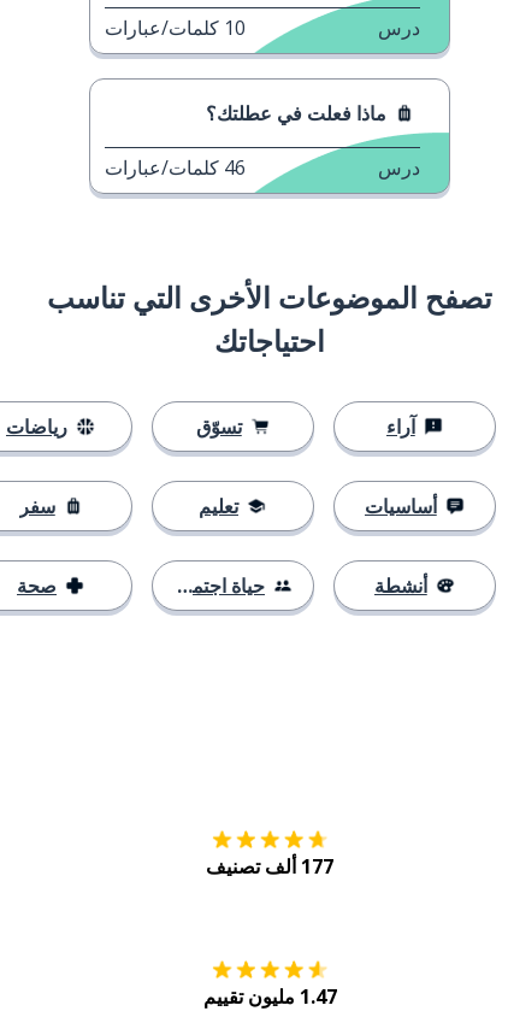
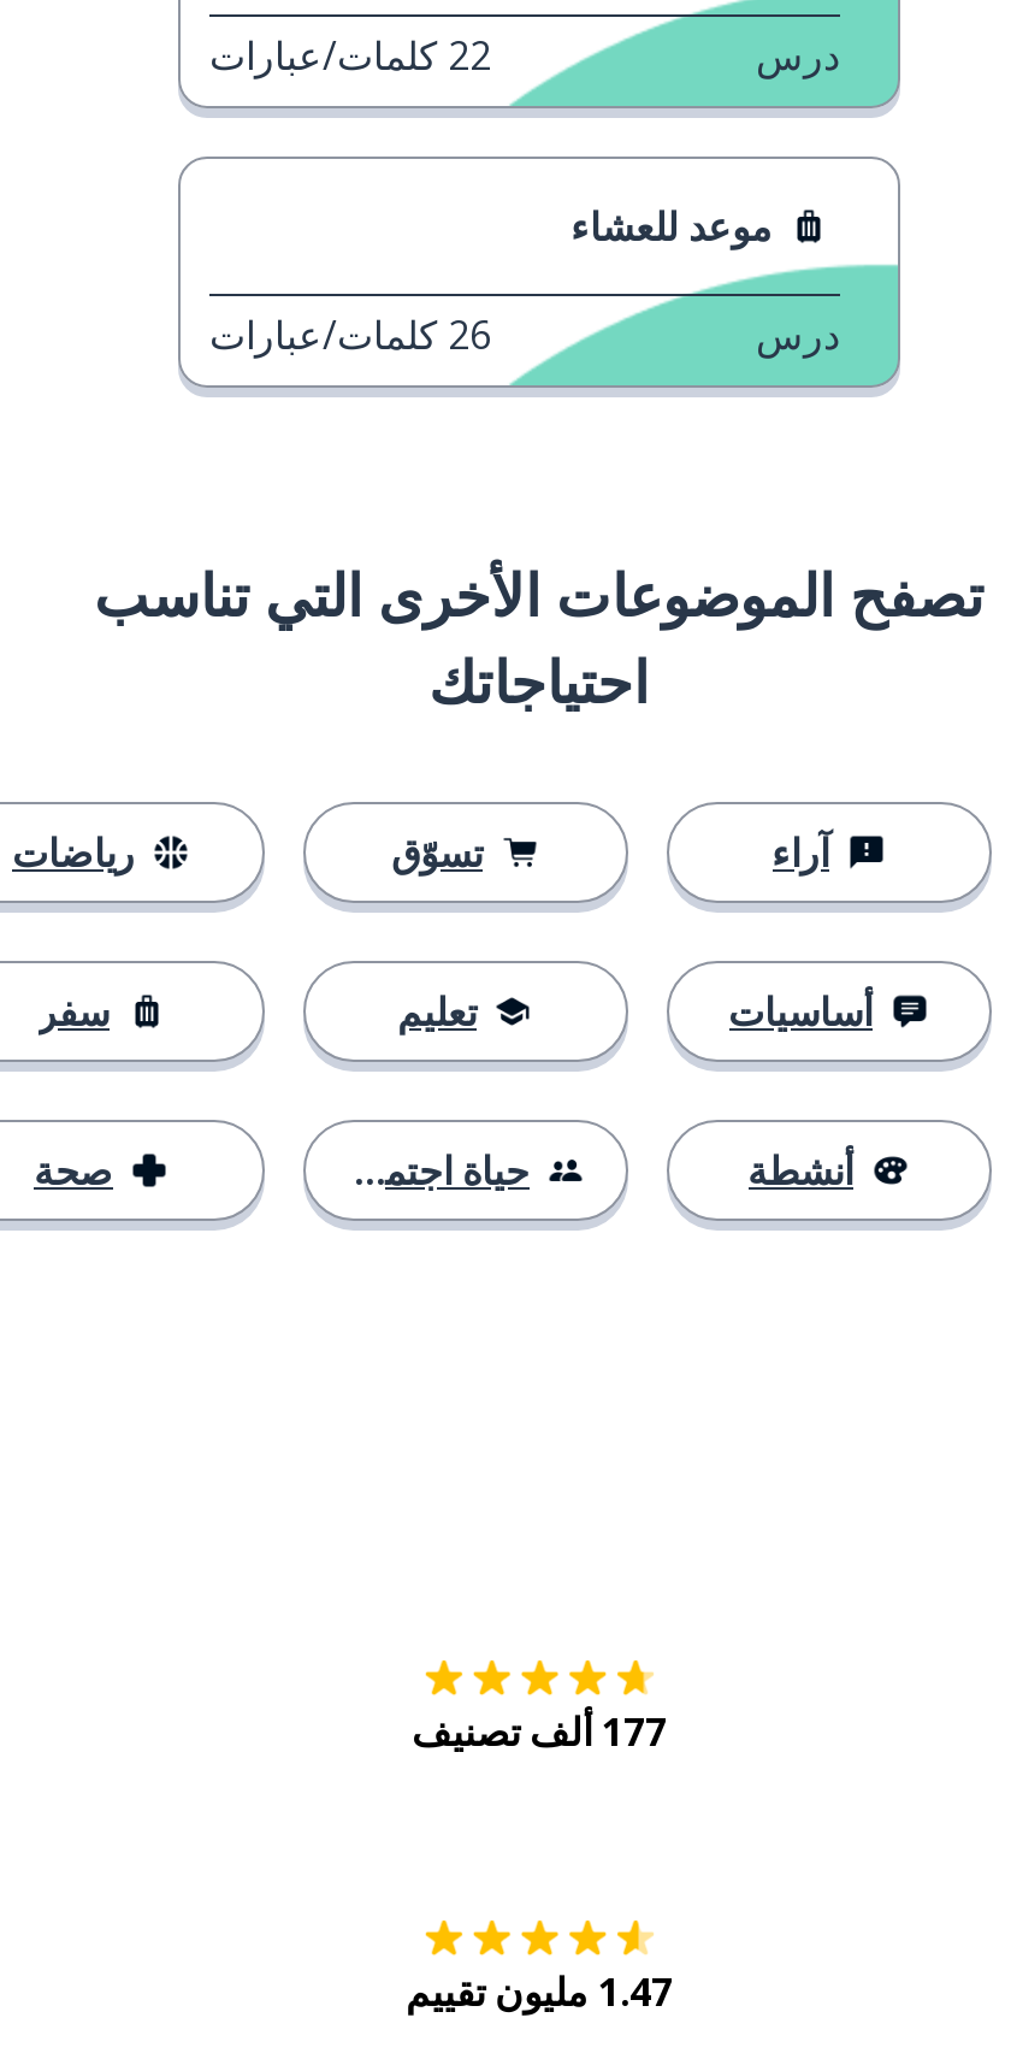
- 10 كلمات/عبارات
+ 22 كلمات/عبارات

- ماذا فعلت في عطلتك؟
+ موعد للعشاء

- 46 كلمات/عبارات
+ 26 كلمات/عبارات
